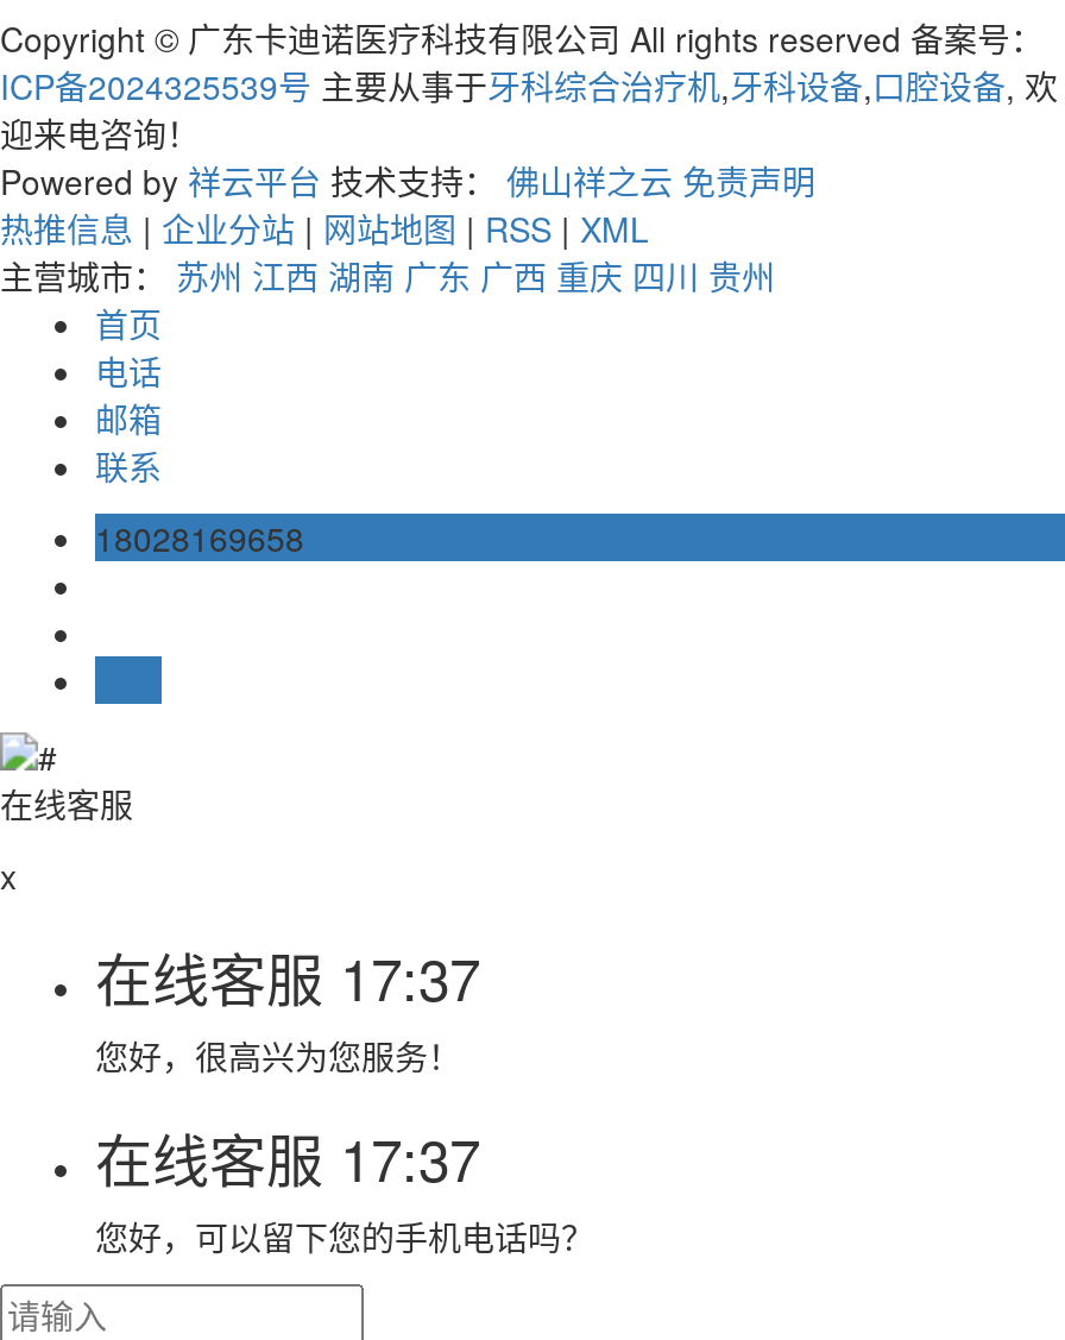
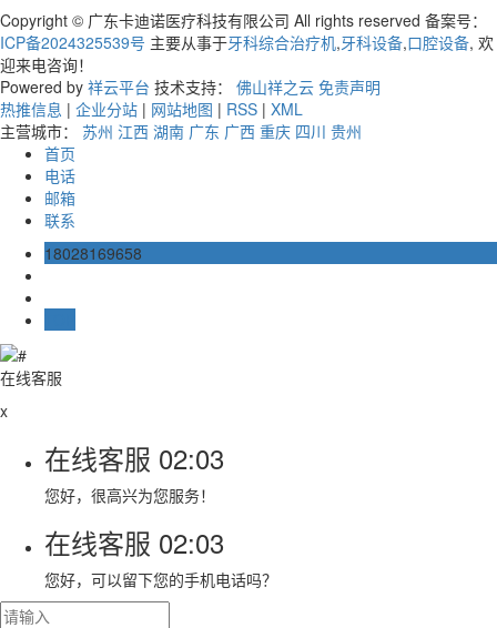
- 在线客服17:37
+ 在线客服02:03

- 在线客服17:37
+ 在线客服02:03
